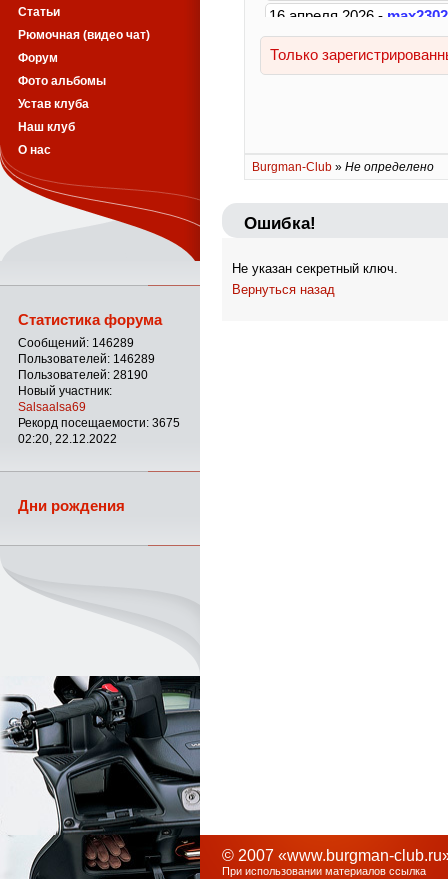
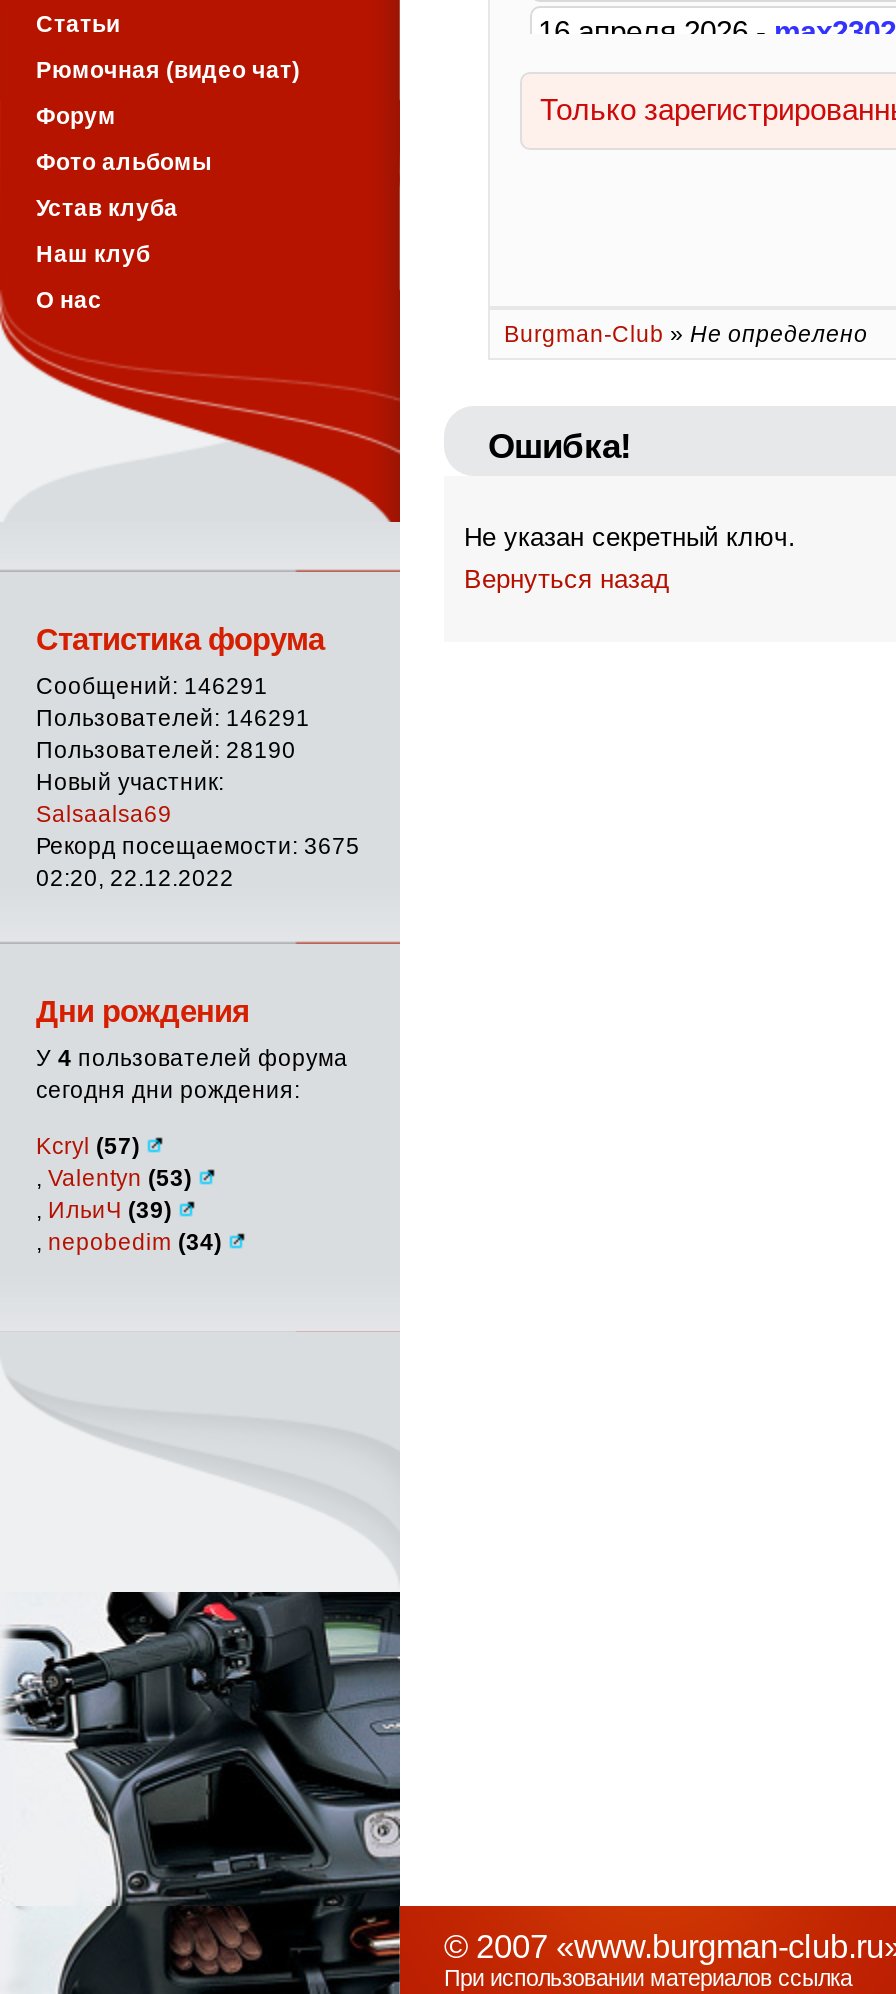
- Сообщений: 146289
+ Сообщений: 146291

- Пользователей: 146289
+ Пользователей: 146291

+ У 4 пользователей форума
+ сегодня дни рождения:
+ Kcryl (57)
+ , Valentyn (53)
+ , ИльиЧ (39)
+ , nepobedim (34)
